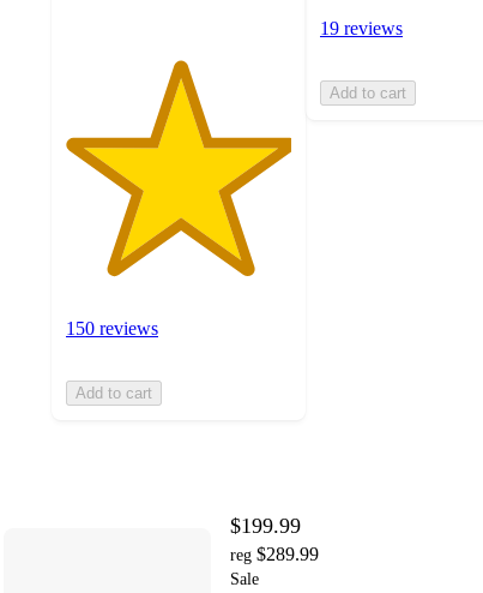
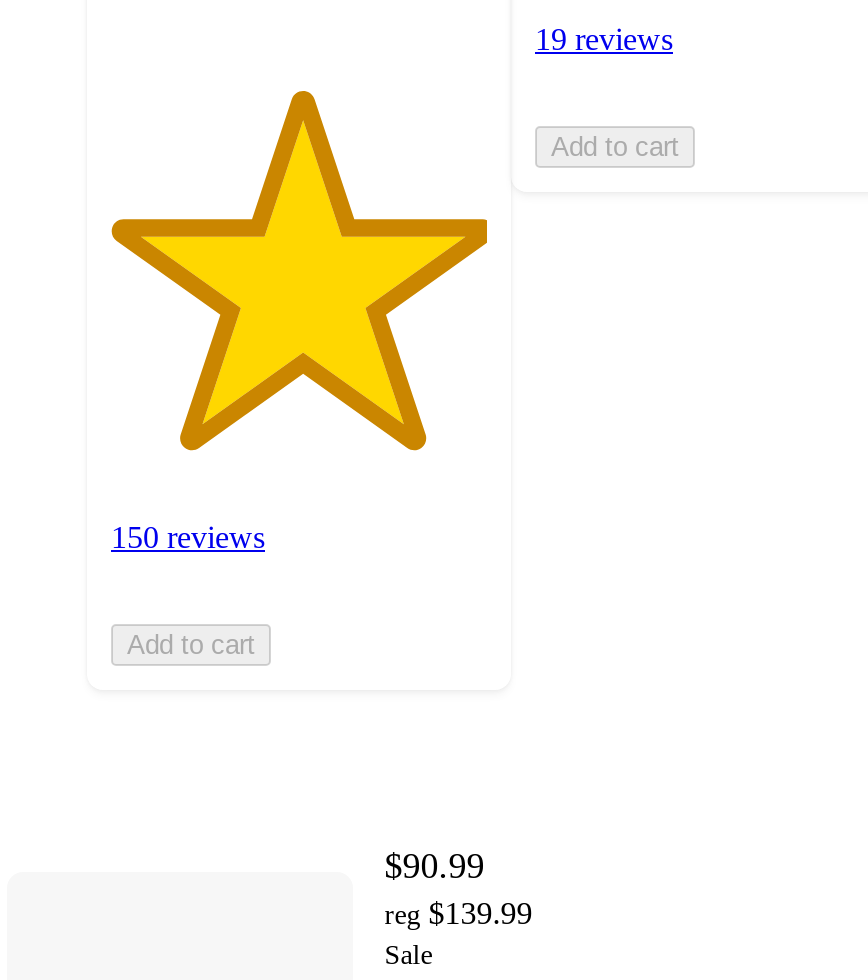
- $199.99
+ $90.99

- reg $289.99
+ reg $139.99
